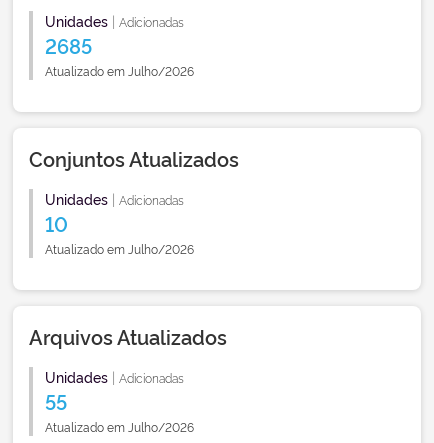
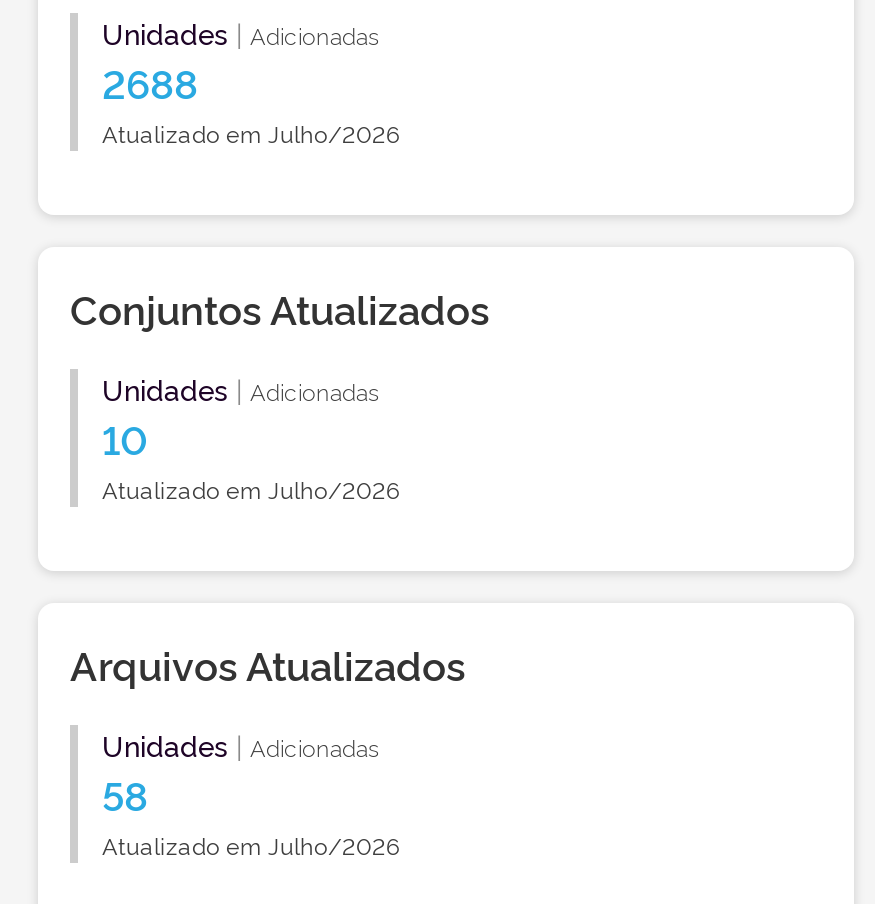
- 2685
+ 2688

- 55
+ 58
